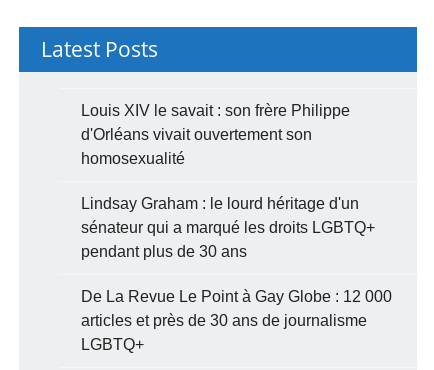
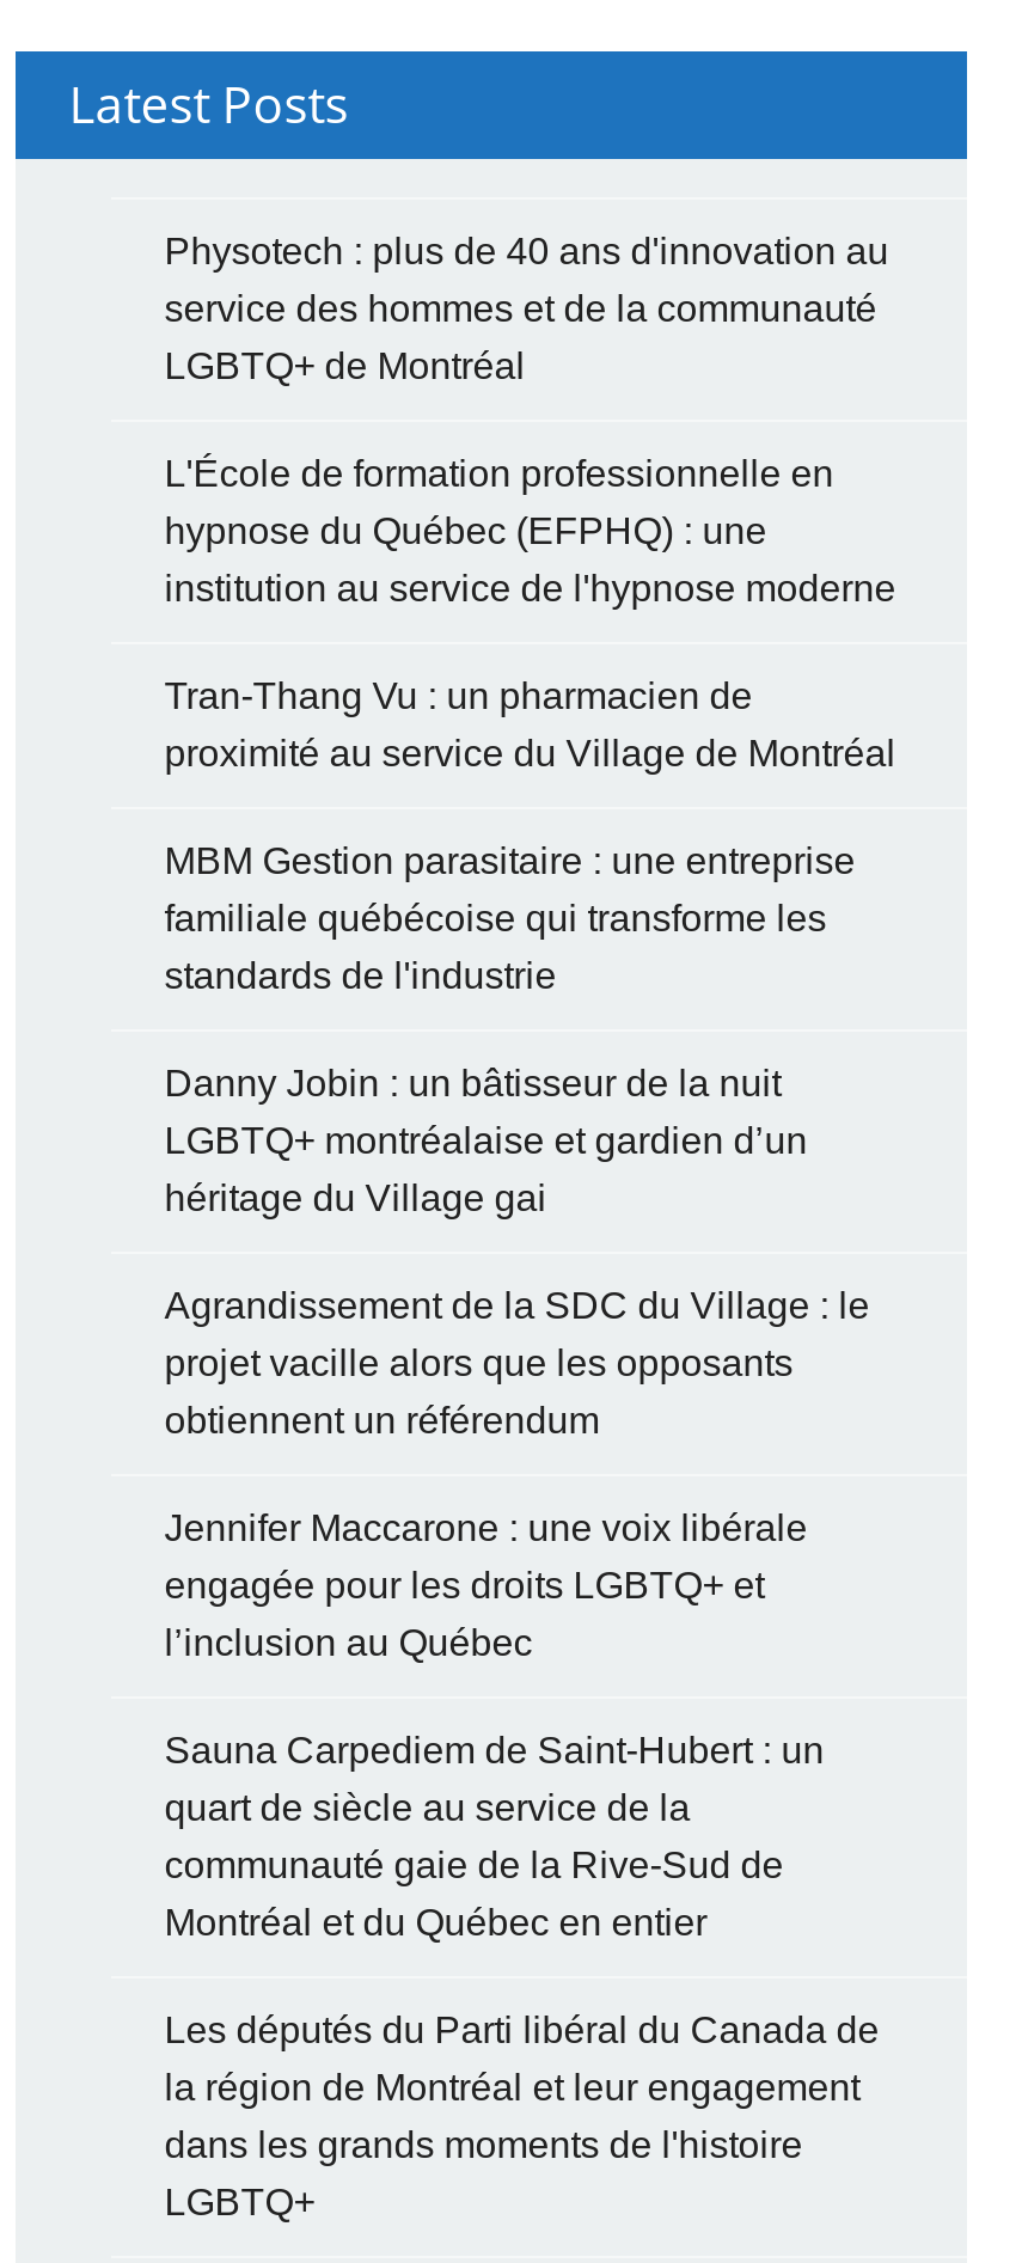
- Louis XIV le savait : son frère Philippe
- d'Orléans vivait ouvertement son
- homosexualité
- Lindsay Graham : le lourd héritage d'un
- sénateur qui a marqué les droits LGBTQ+
- pendant plus de 30 ans
- De La Revue Le Point à Gay Globe : 12 000
- articles et près de 30 ans de journalisme
+ Physotech : plus de 40 ans d'innovation au
+ service des hommes et de la communauté
+ LGBTQ+ de Montréal
+ L'École de formation professionnelle en
+ hypnose du Québec (EFPHQ) : une
+ institution au service de l'hypnose moderne
+ Tran-Thang Vu : un pharmacien de
+ proximité au service du Village de Montréal
+ MBM Gestion parasitaire : une entreprise
+ familiale québécoise qui transforme les
+ standards de l'industrie
+ Danny Jobin : un bâtisseur de la nuit
+ LGBTQ+ montréalaise et gardien d’un
+ héritage du Village gai
+ Agrandissement de la SDC du Village : le
+ projet vacille alors que les opposants
+ obtiennent un référendum
+ Jennifer Maccarone : une voix libérale
+ engagée pour les droits LGBTQ+ et
+ l’inclusion au Québec
+ Sauna Carpediem de Saint-Hubert : un
+ quart de siècle au service de la
+ communauté gaie de la Rive-Sud de
+ Montréal et du Québec en entier
+ Les députés du Parti libéral du Canada de
+ la région de Montréal et leur engagement
+ dans les grands moments de l'histoire
